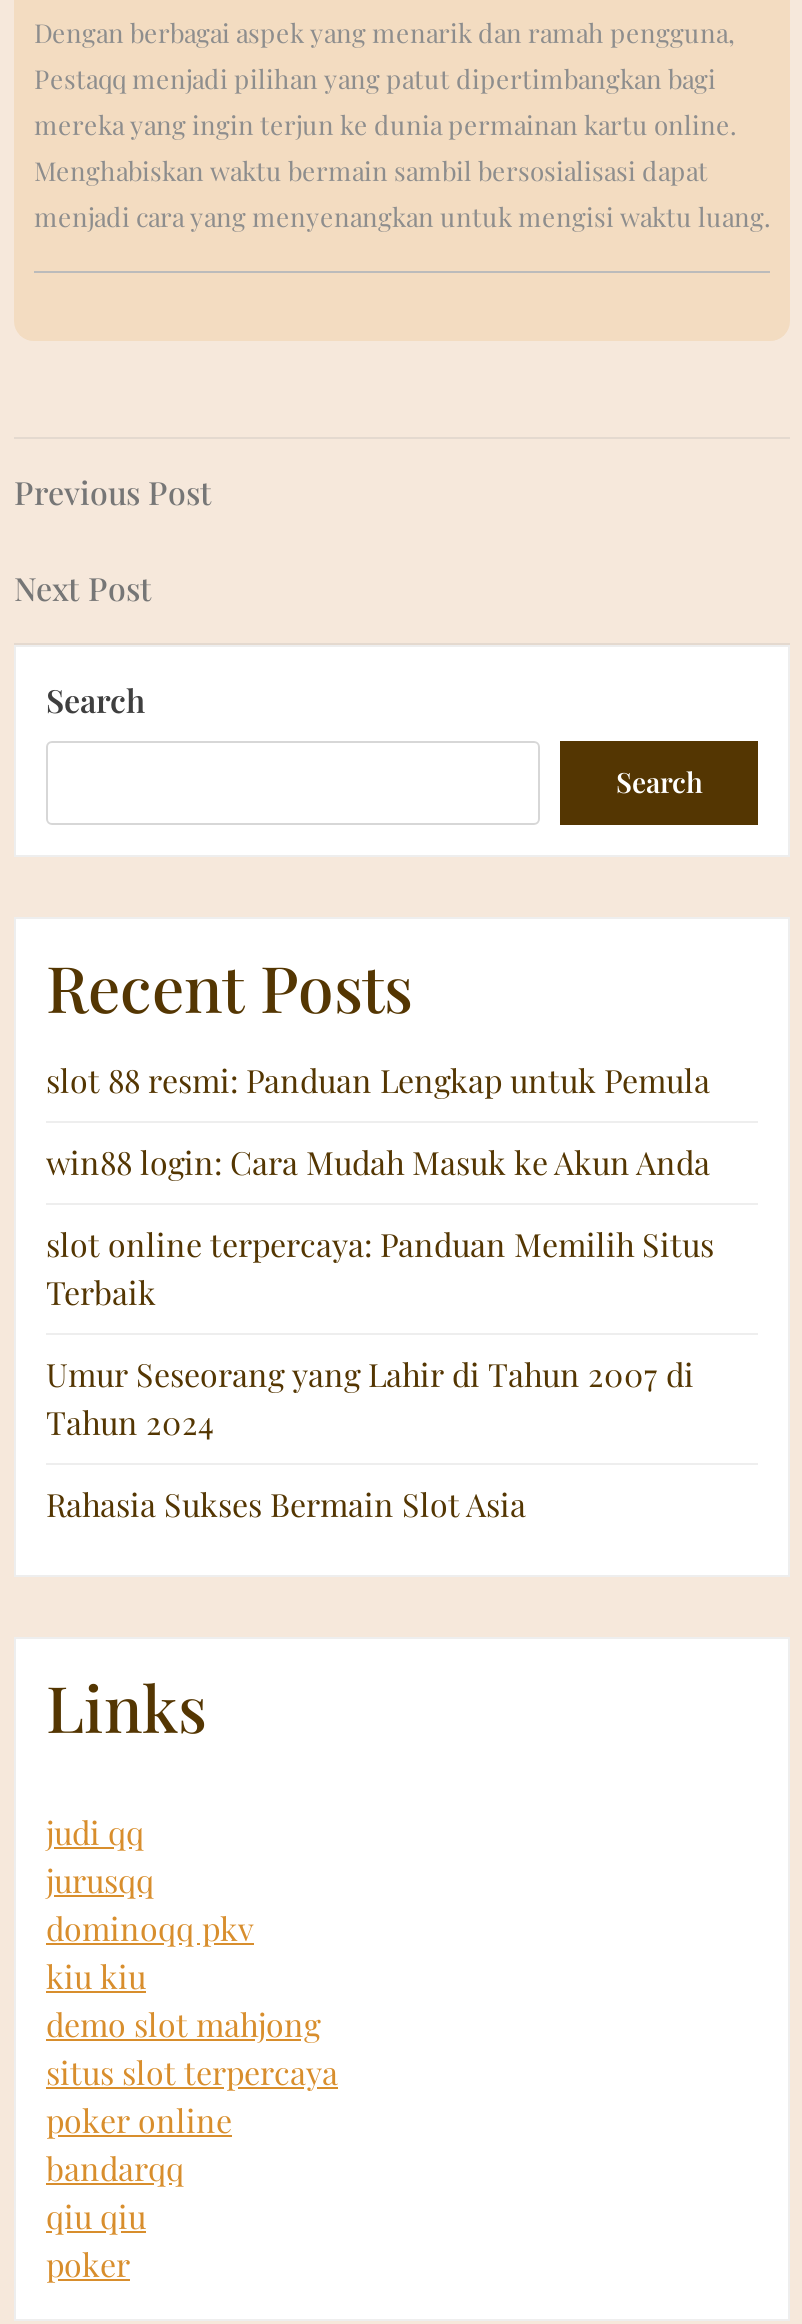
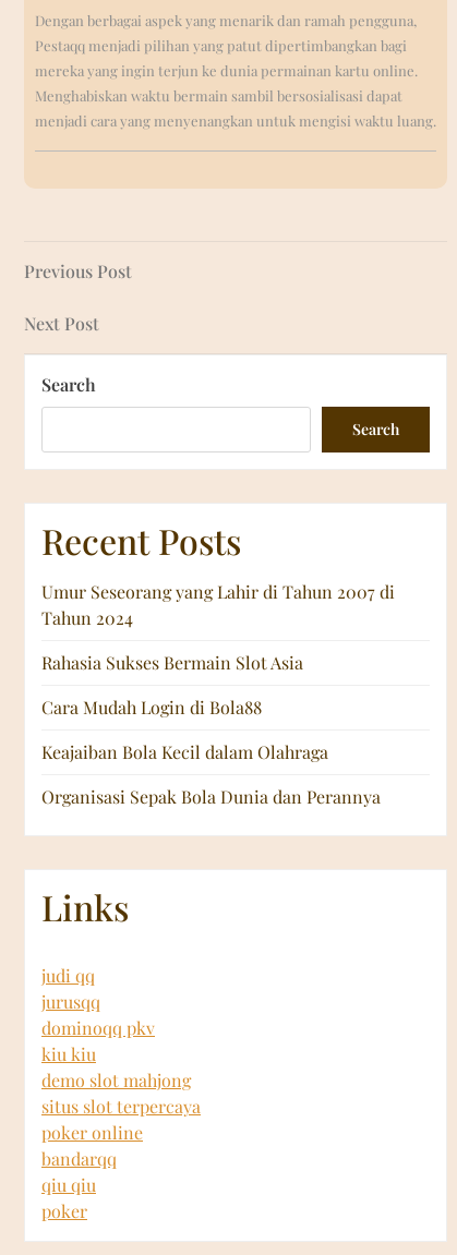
- slot 88 resmi: Panduan Lengkap untuk Pemula
- win88 login: Cara Mudah Masuk ke Akun Anda
- slot online terpercaya: Panduan Memilih Situs
- Terbaik

moved up: Umur Seseorang yang Lahir di Tahun 2007 di | Tahun 2024 | Rahasia Sukses Bermain Slot Asia

+ Cara Mudah Login di Bola88
+ Keajaiban Bola Kecil dalam Olahraga
+ Organisasi Sepak Bola Dunia dan Perannya
